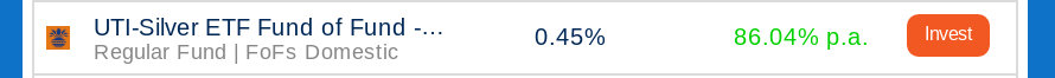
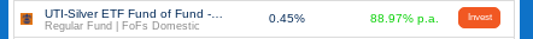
- 86.04% p.a.
+ 88.97% p.a.
